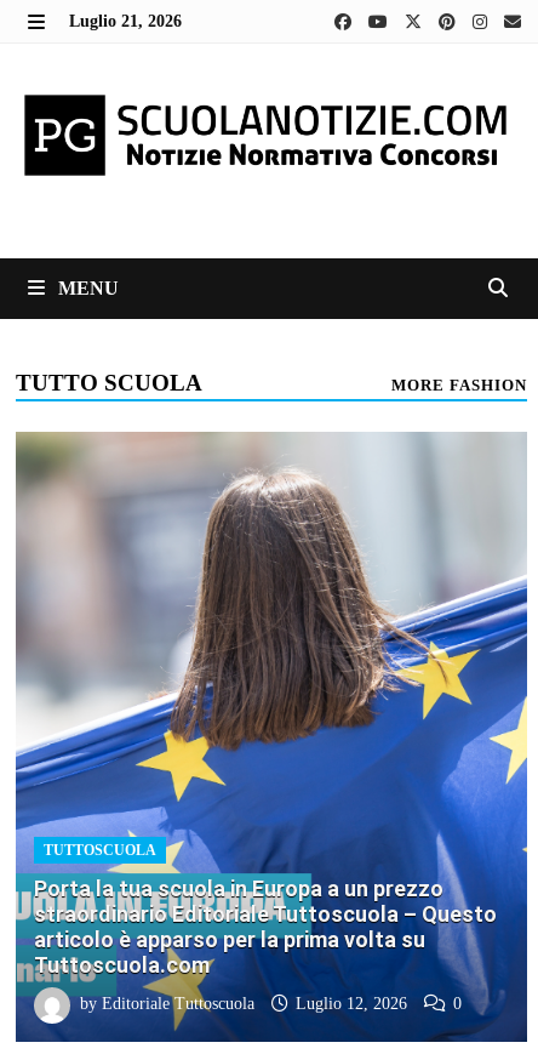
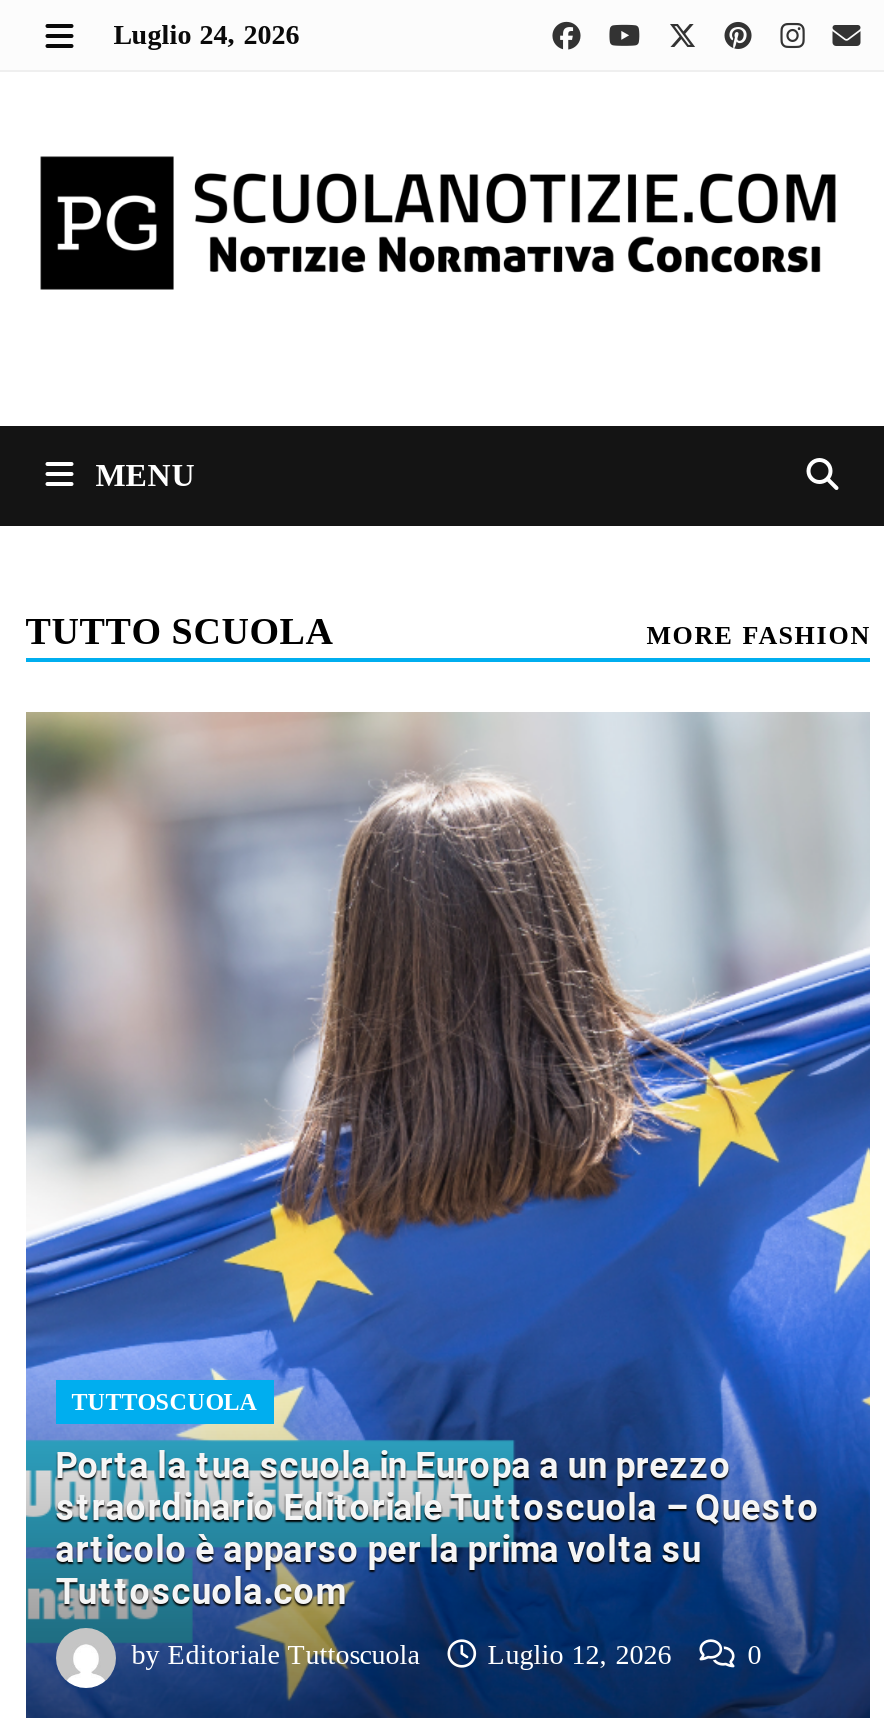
- Luglio 21, 2026
+ Luglio 24, 2026
